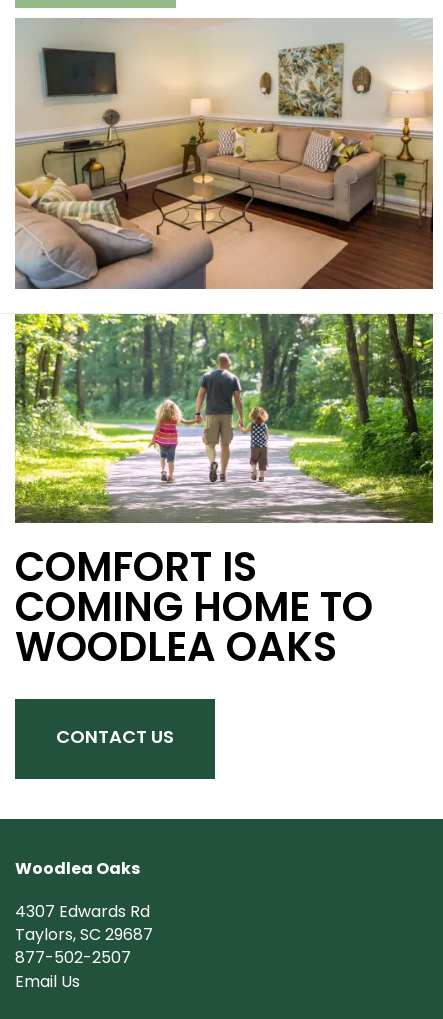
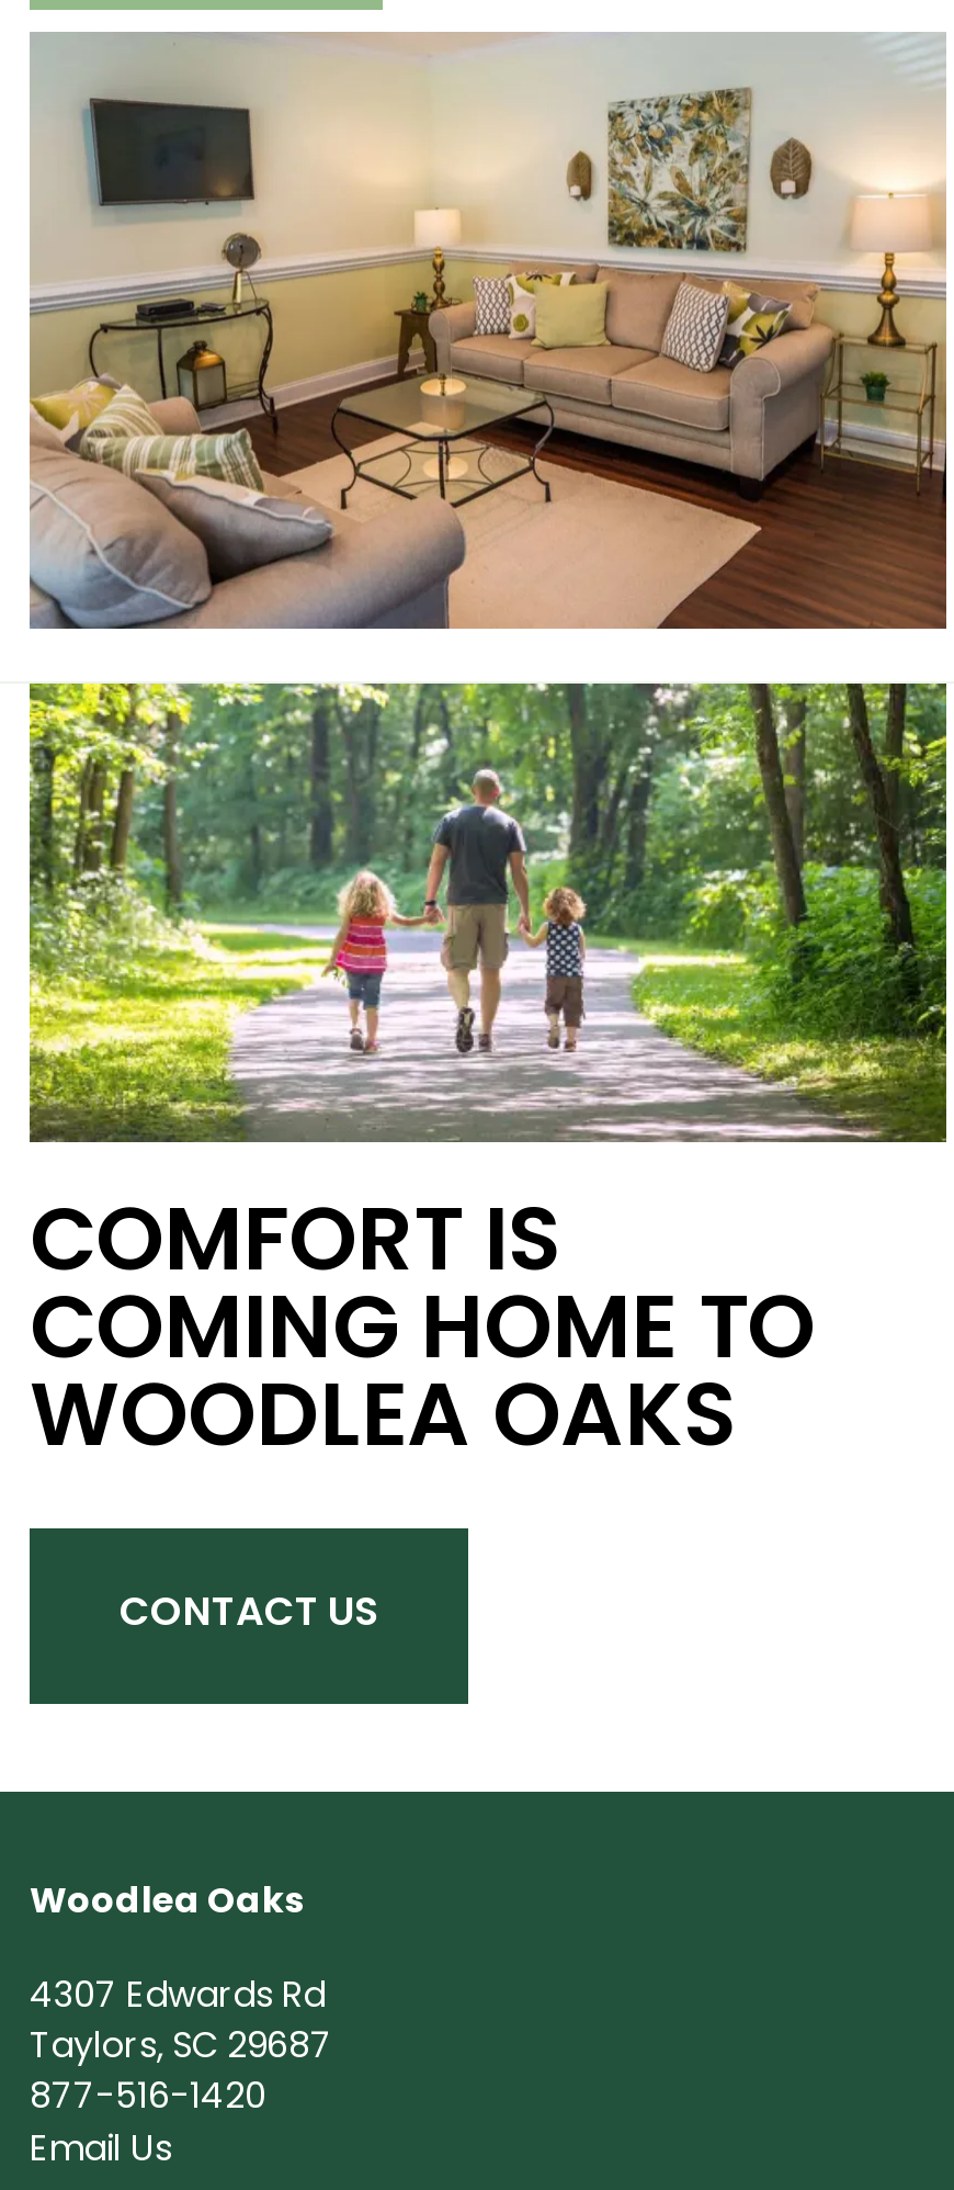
- 877-502-2507
+ 877-516-1420
